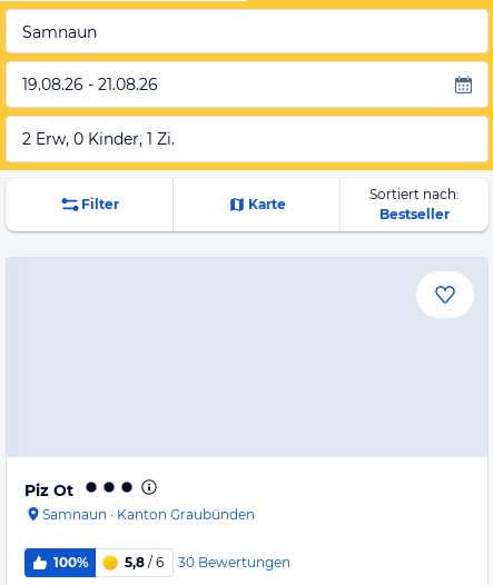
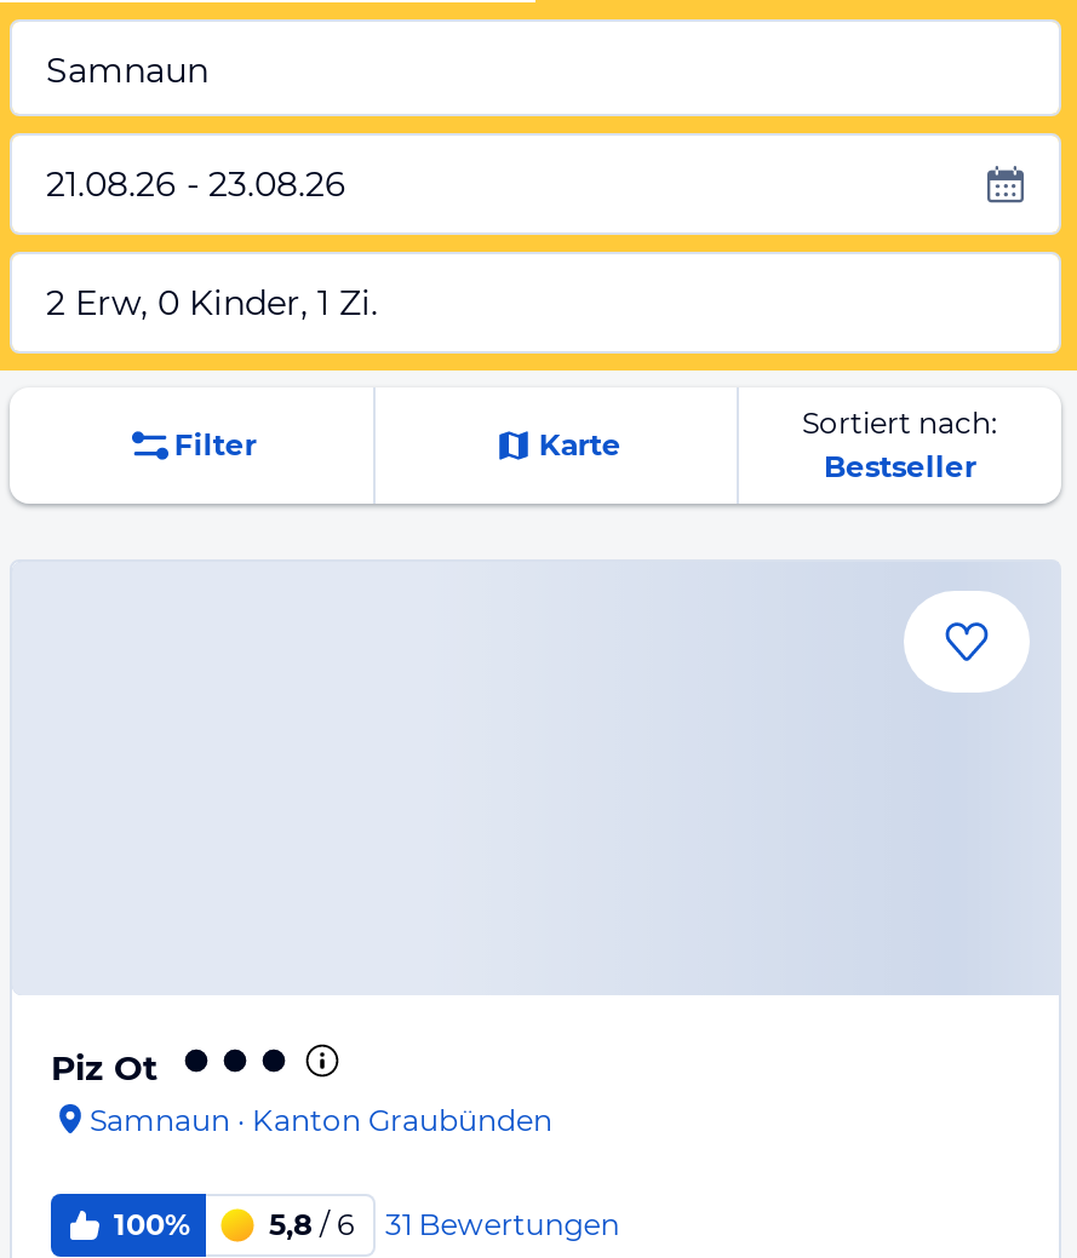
- 19.08.26 - 21.08.26
+ 21.08.26 - 23.08.26

- 5,8 / 6 30 Bewertungen
+ 5,8 / 6 31 Bewertungen
